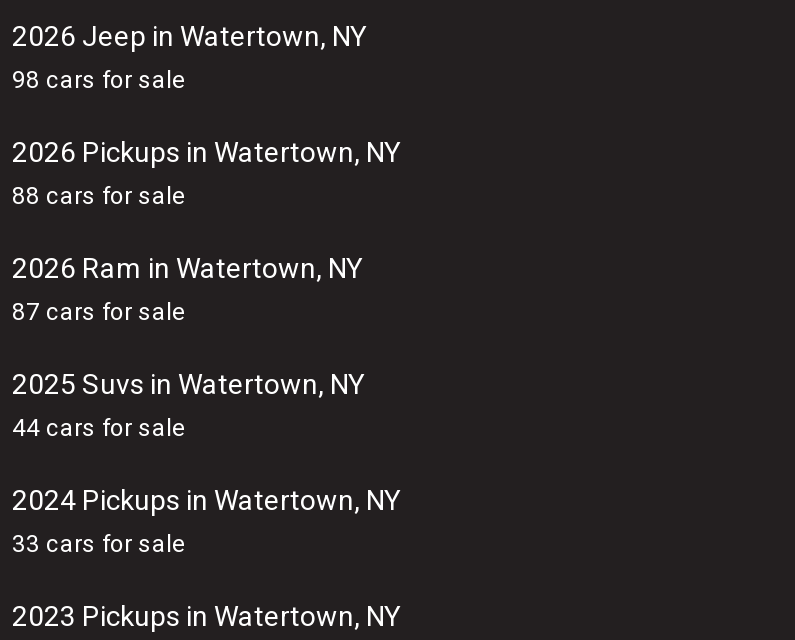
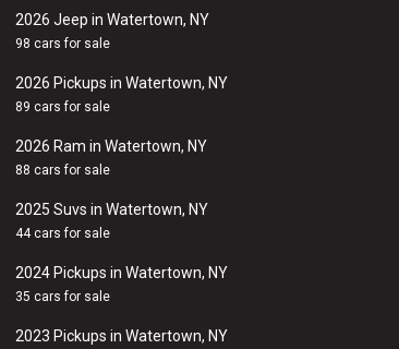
- 88 cars for sale
+ 89 cars for sale

- 87 cars for sale
+ 88 cars for sale

- 33 cars for sale
+ 35 cars for sale
